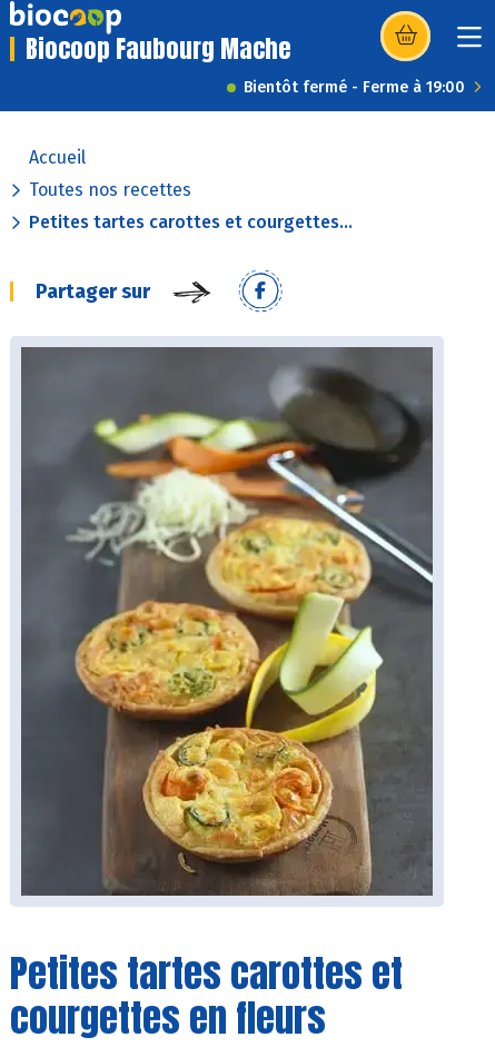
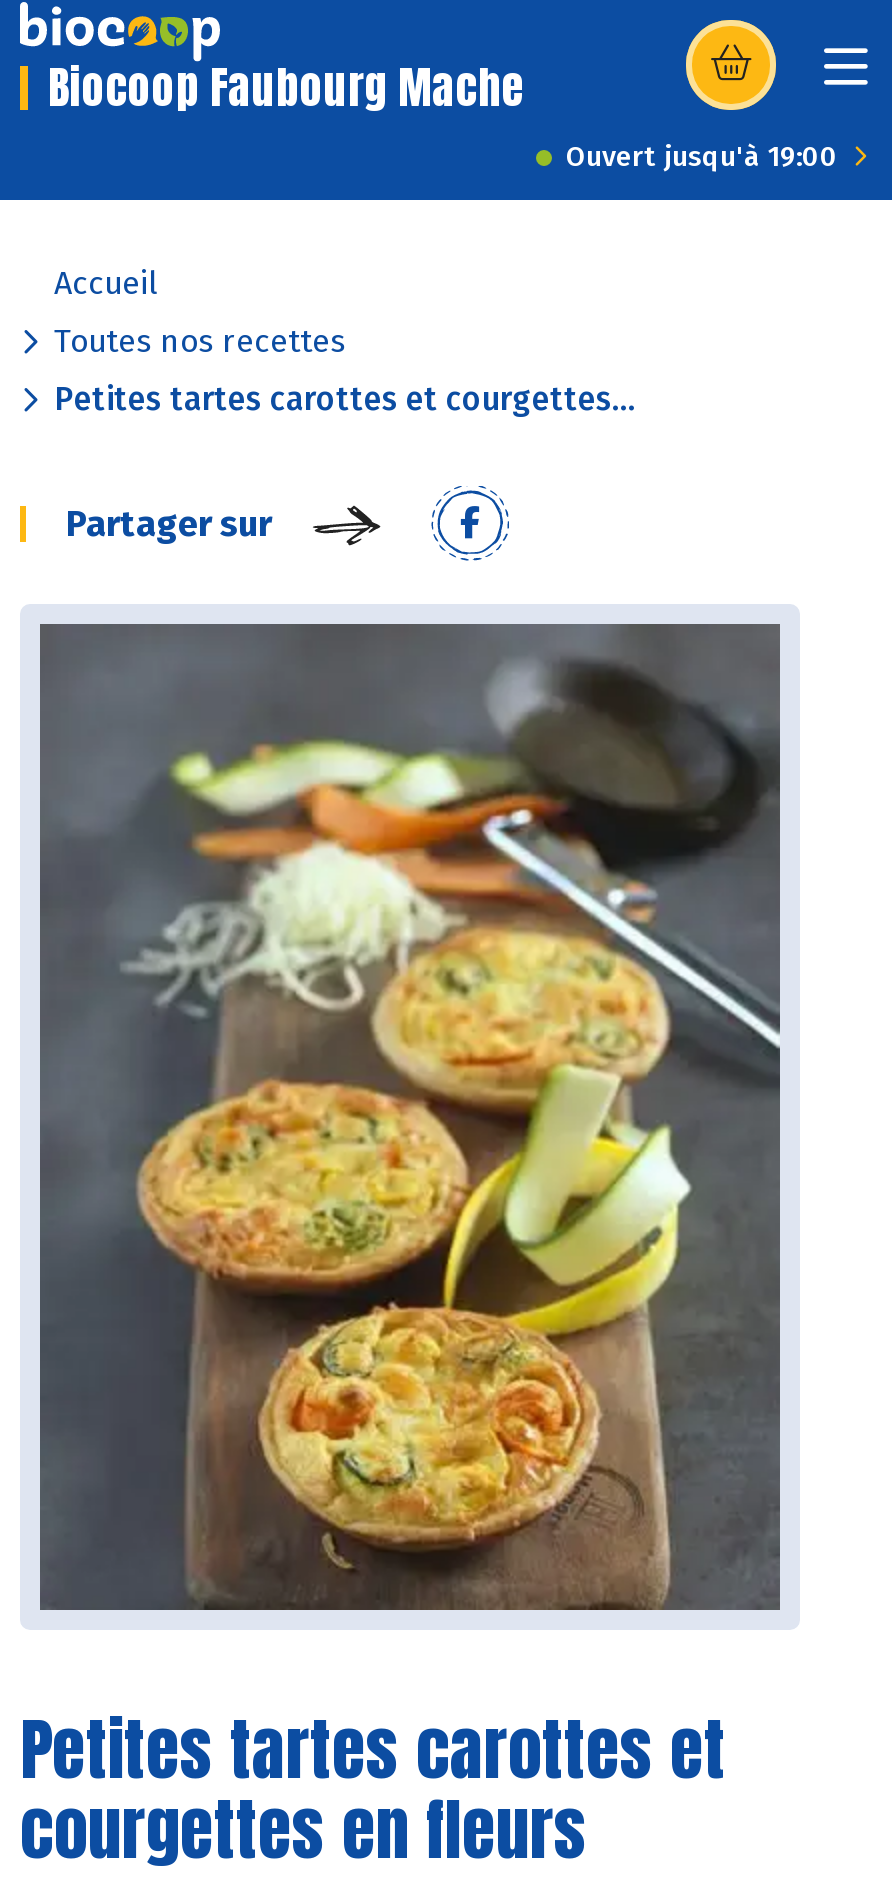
- Bientôt fermé - Ferme à 19:00
+ Ouvert jusqu'à 19:00
